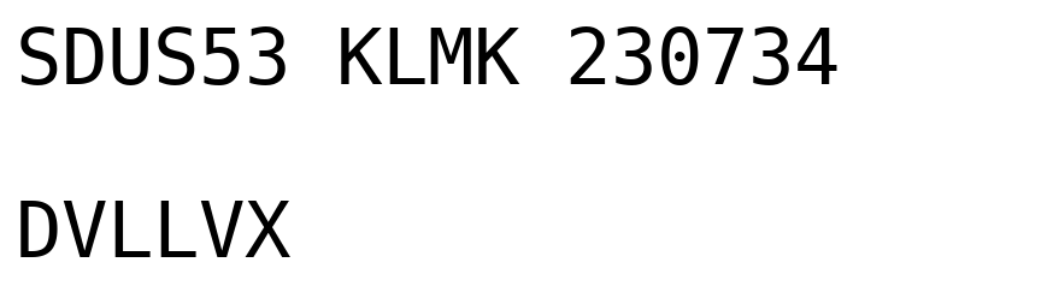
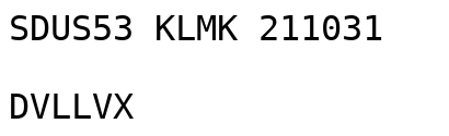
- SDUS53 KLMK 230734
+ SDUS53 KLMK 211031
